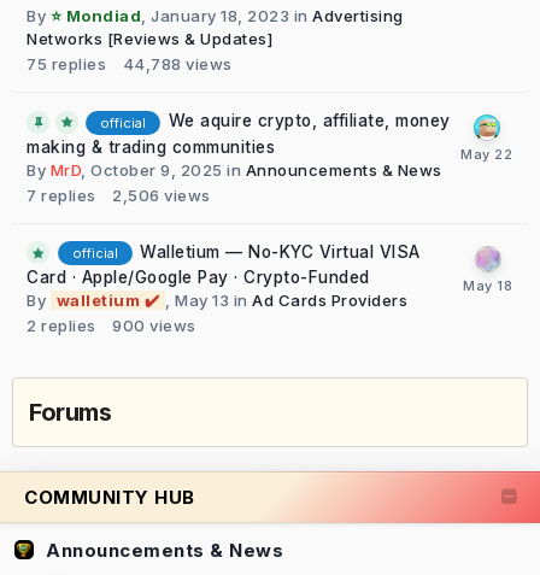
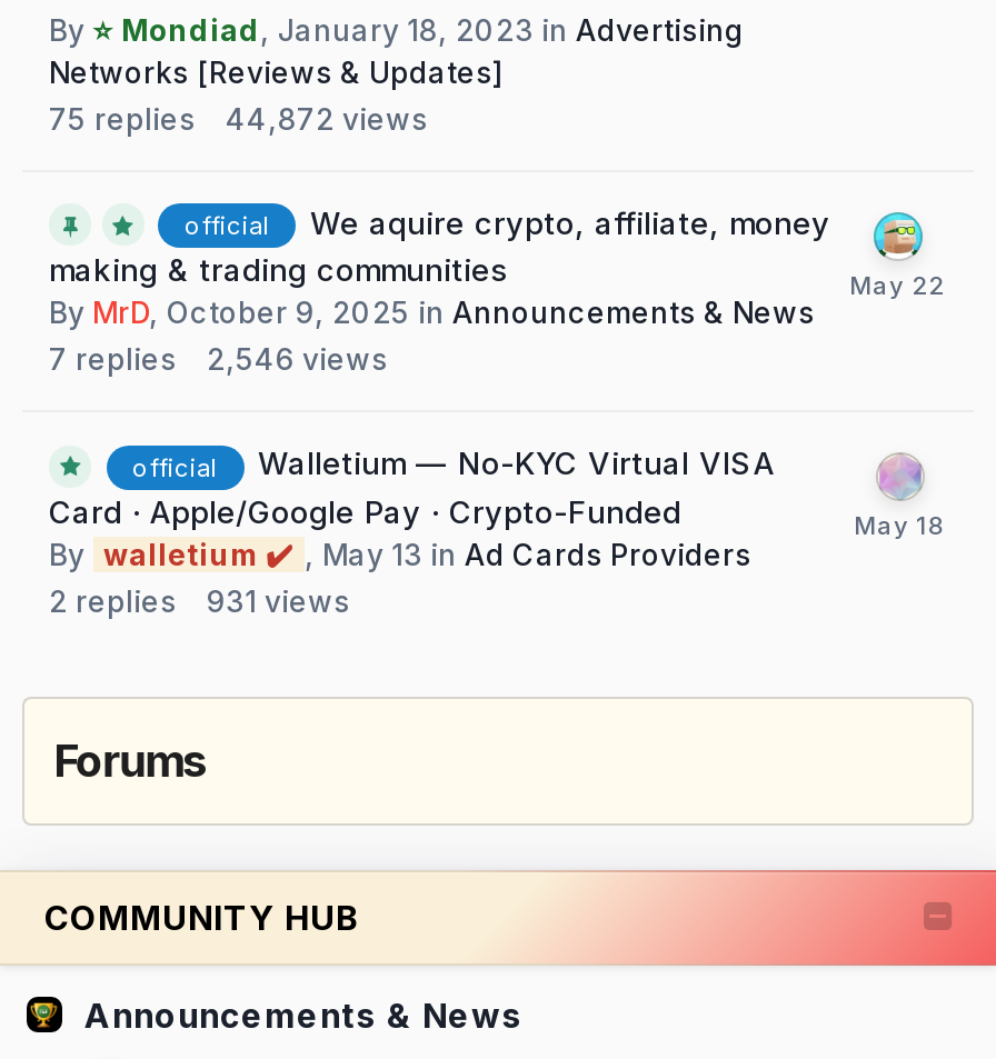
- 75 replies 44,788 views
+ 75 replies 44,872 views

- 7 replies 2,506 views
+ 7 replies 2,546 views

- 2 replies 900 views
+ 2 replies 931 views
